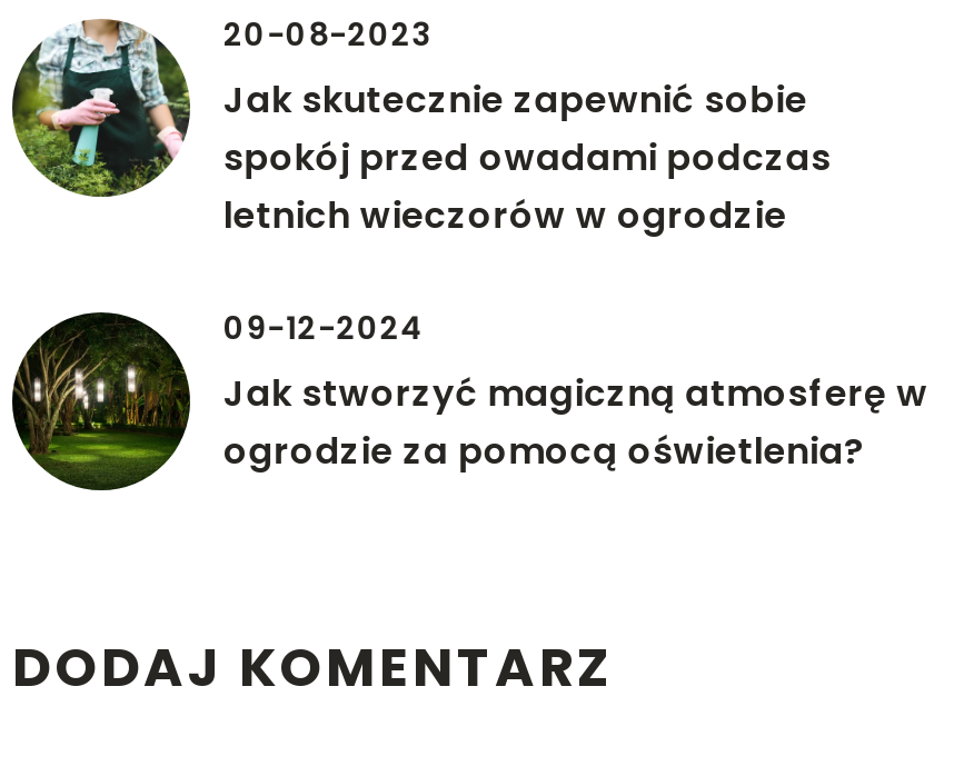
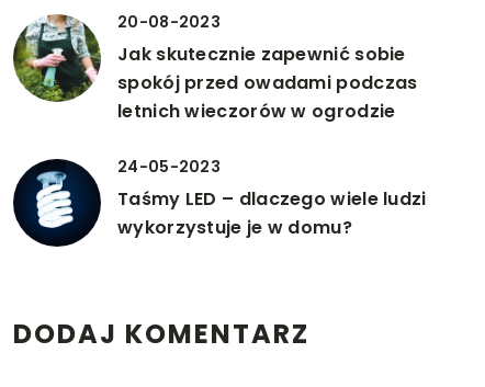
- [image]
- 09-12-2024
- Jak stworzyć magiczną atmosferę w
- ogrodzie za pomocą oświetlenia?
+ [image]
+ 24-05-2023
+ Taśmy LED – dlaczego wiele ludzi
+ wykorzystuje je w domu?
